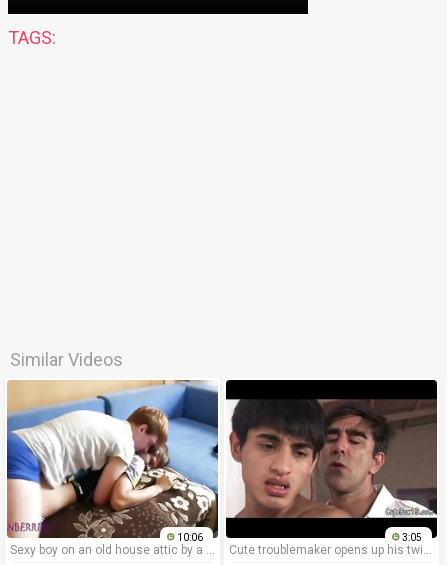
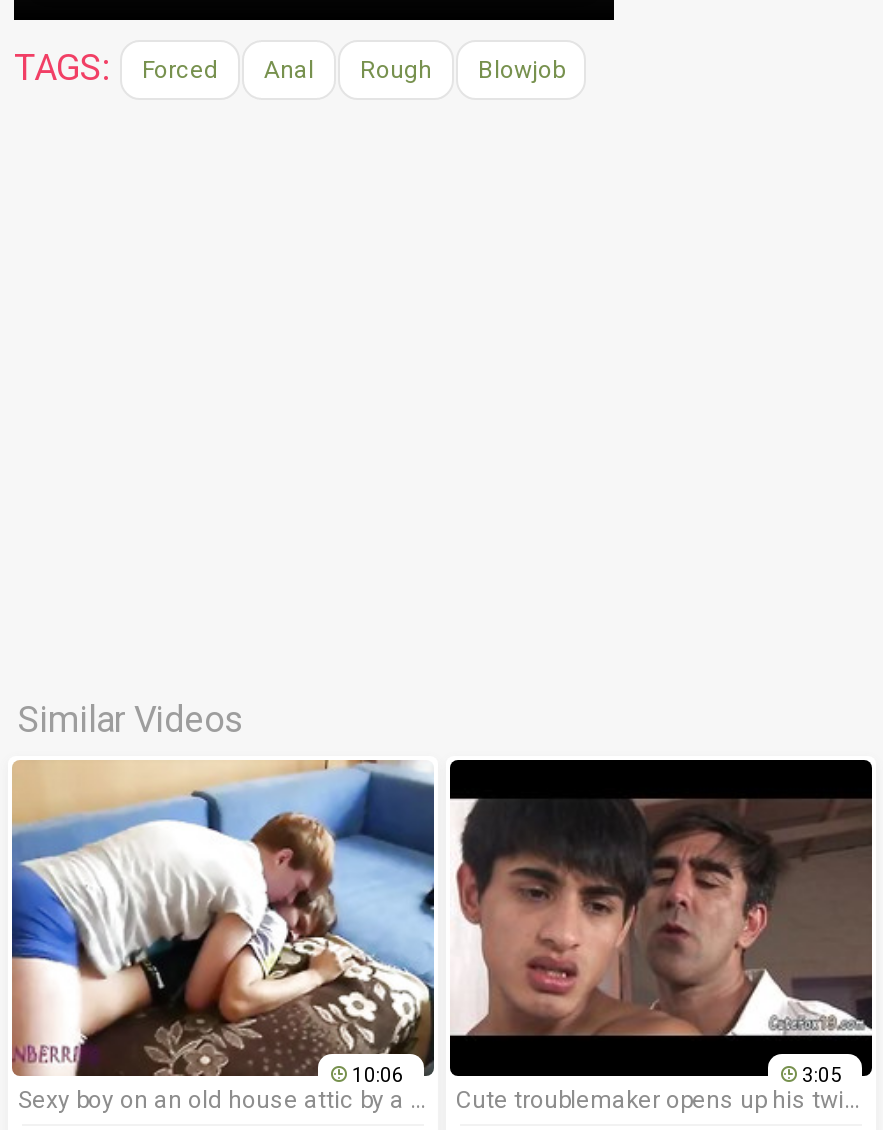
+ Forced
+ Anal
+ Rough
+ Blowjob
